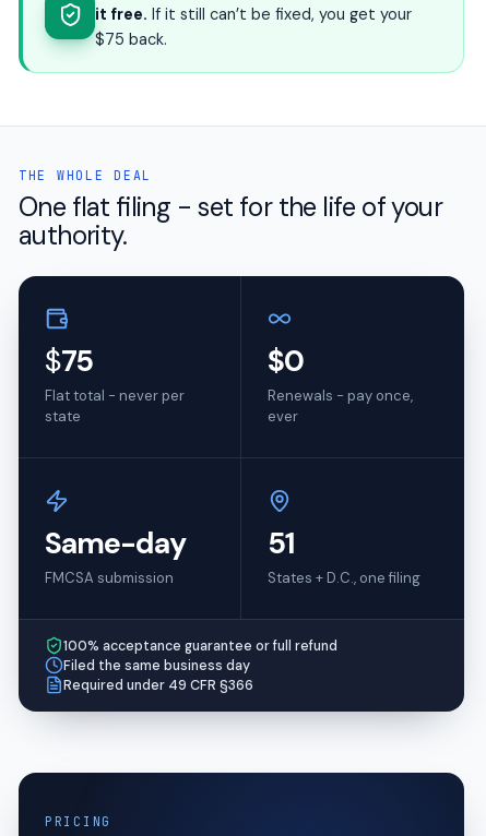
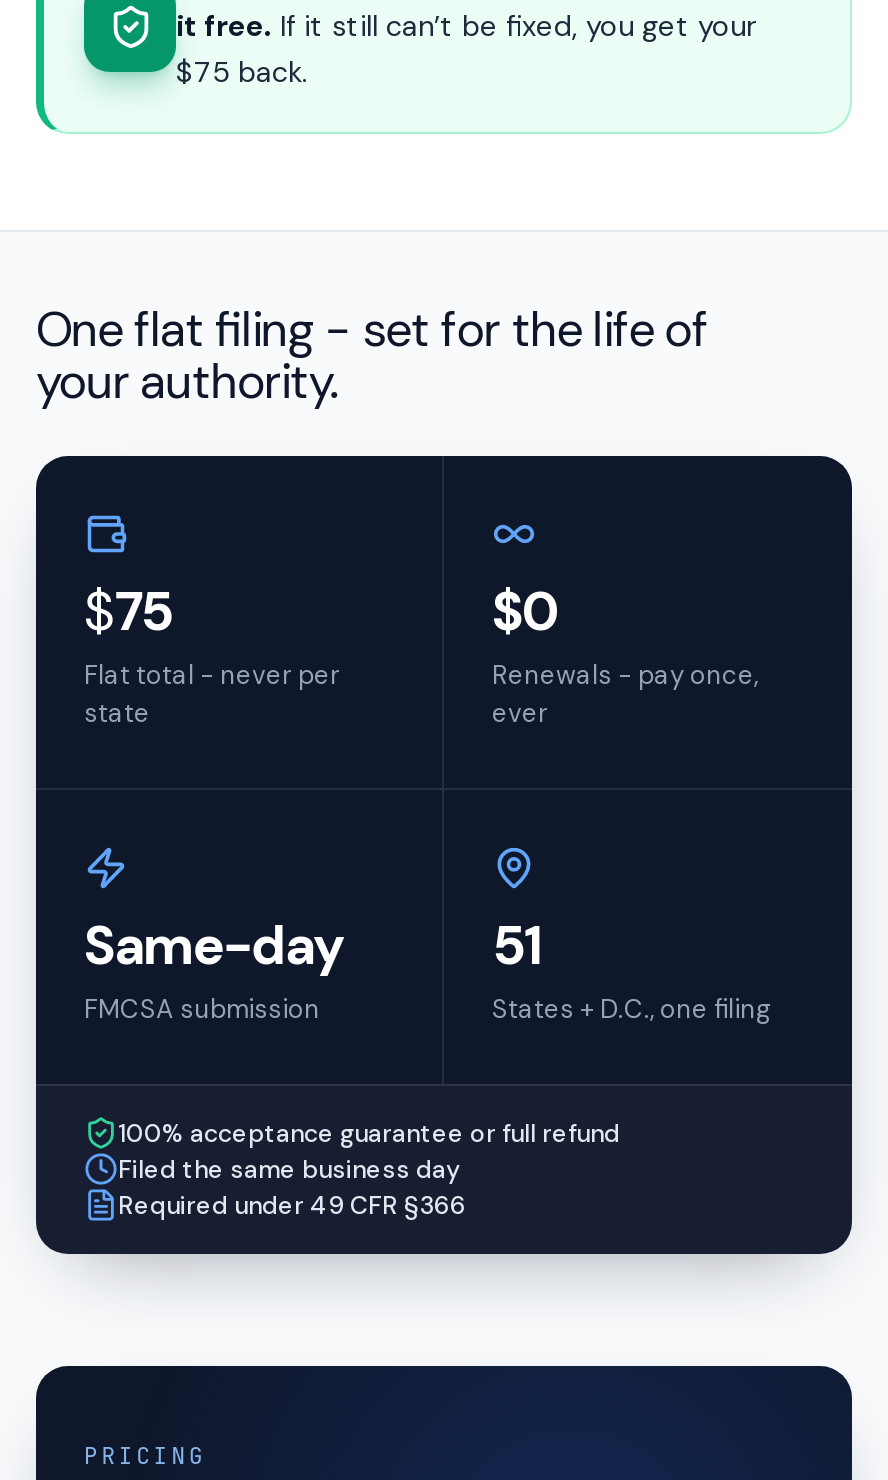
- THE WHOLE DEAL
- One flat filing - set for the life of your
- authority.
+ One flat filing - set for the life of
+ your authority.
